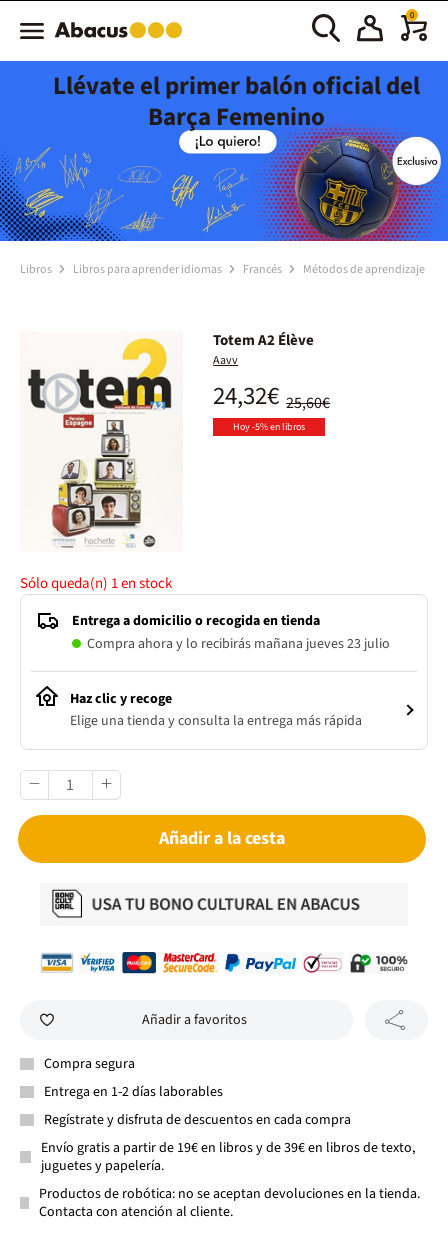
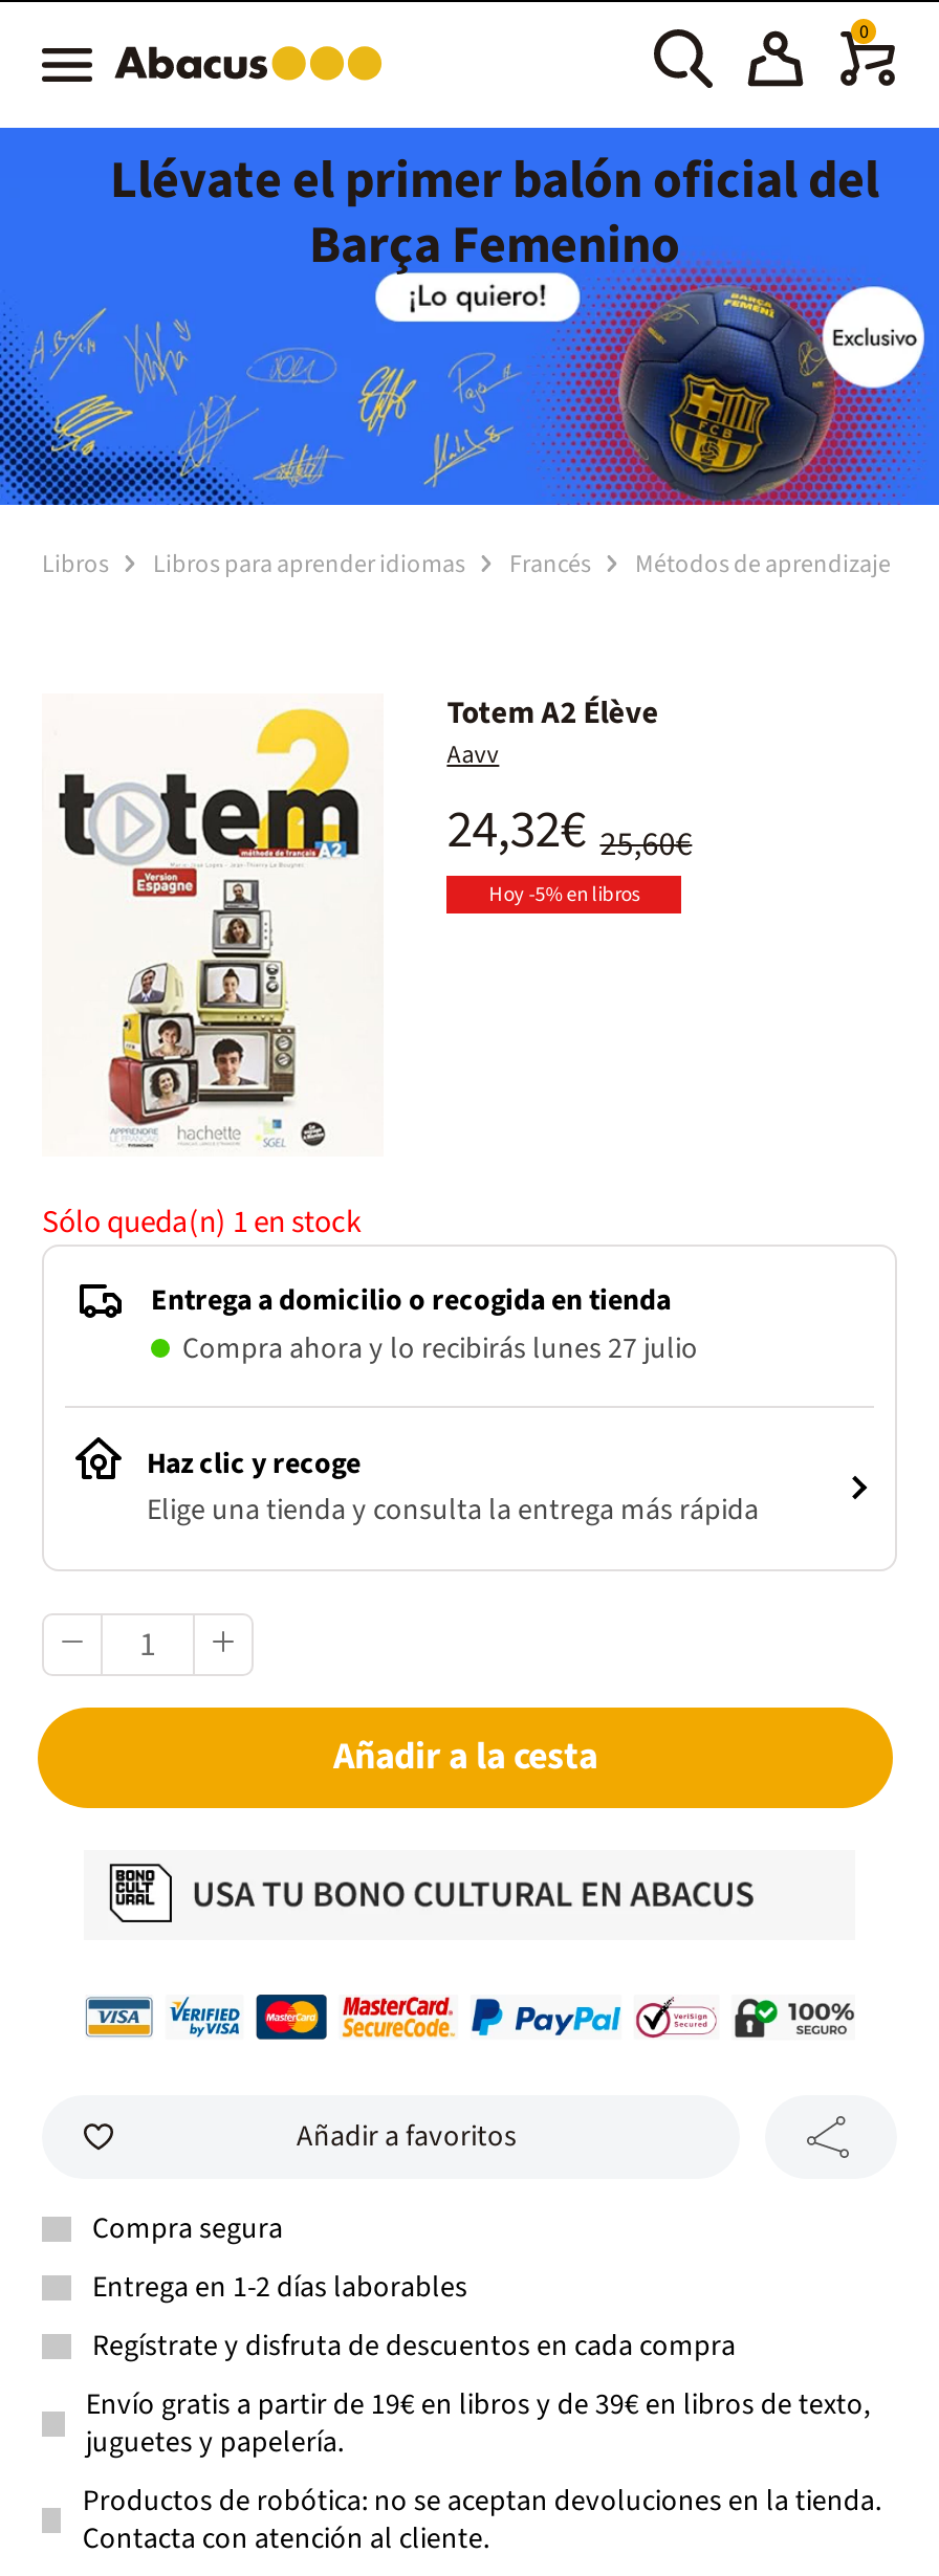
- Compra ahora y lo recibirás mañana jueves 23 julio
+ Compra ahora y lo recibirás lunes 27 julio
